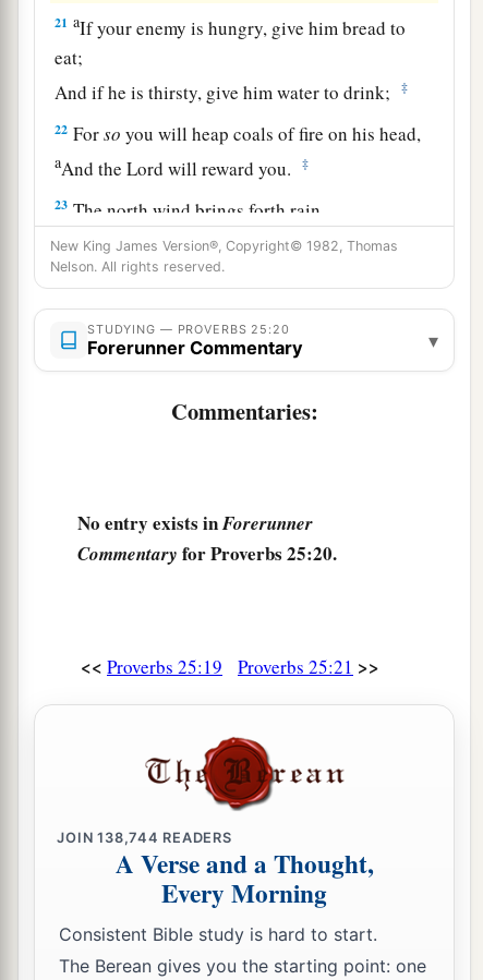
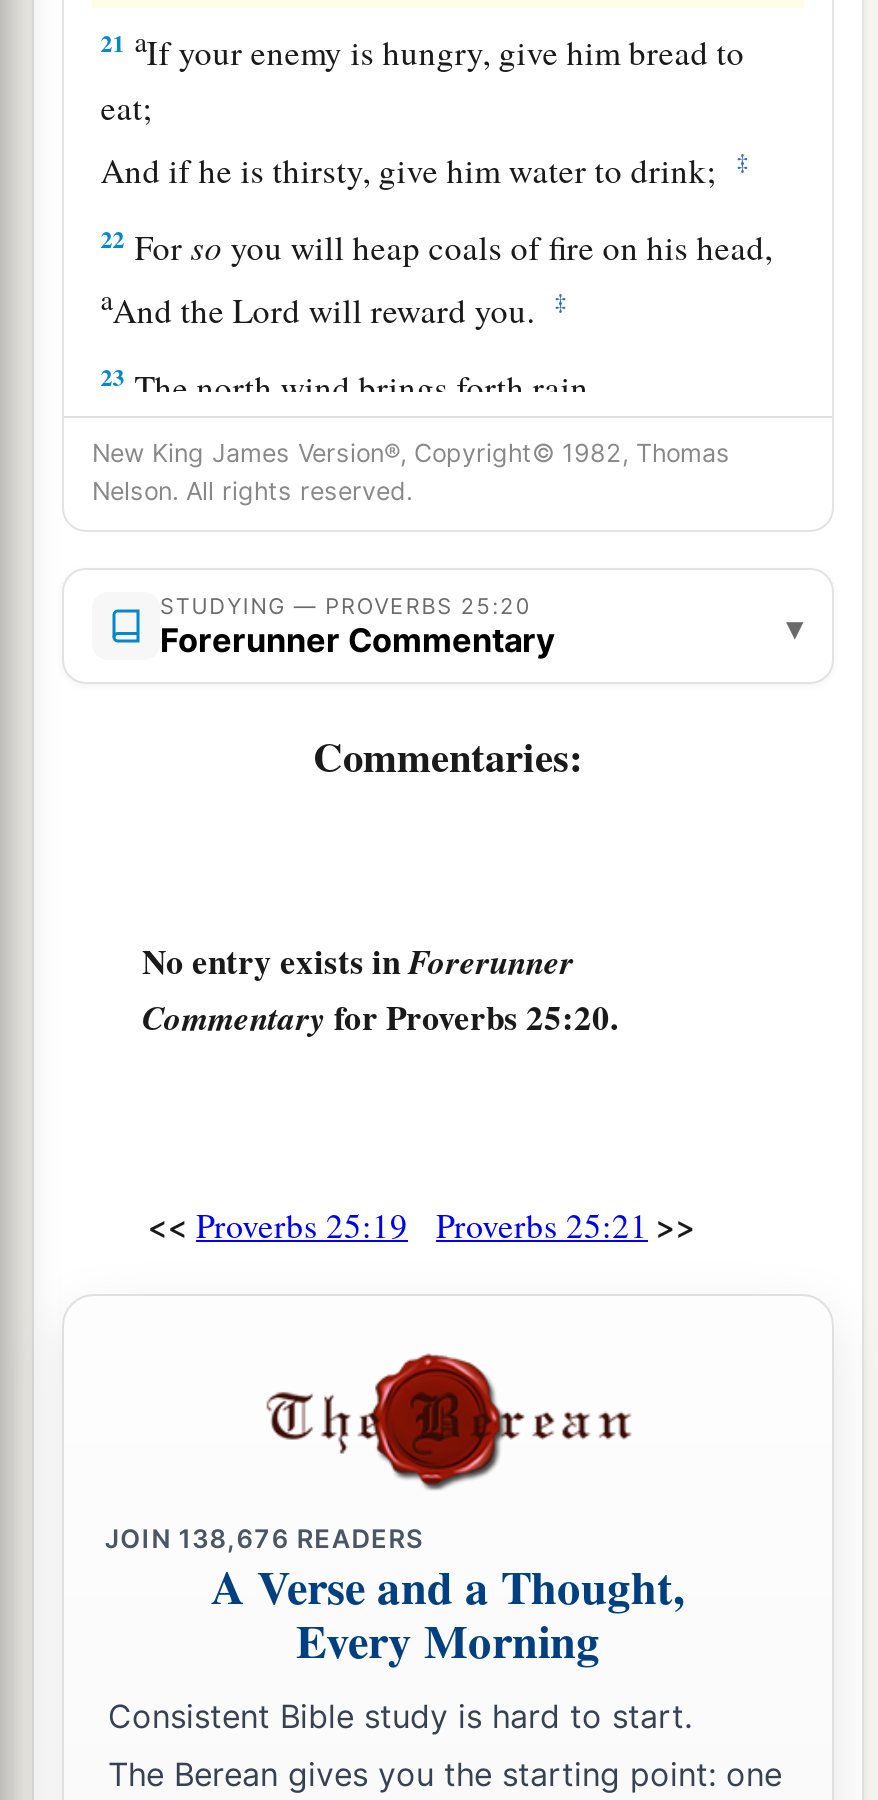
- JOIN 138,744 READERS
+ JOIN 138,676 READERS
